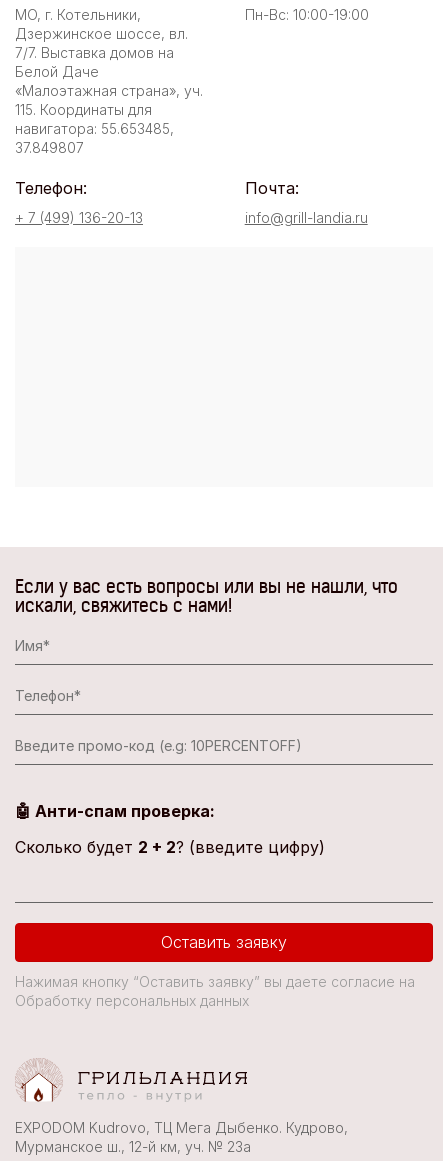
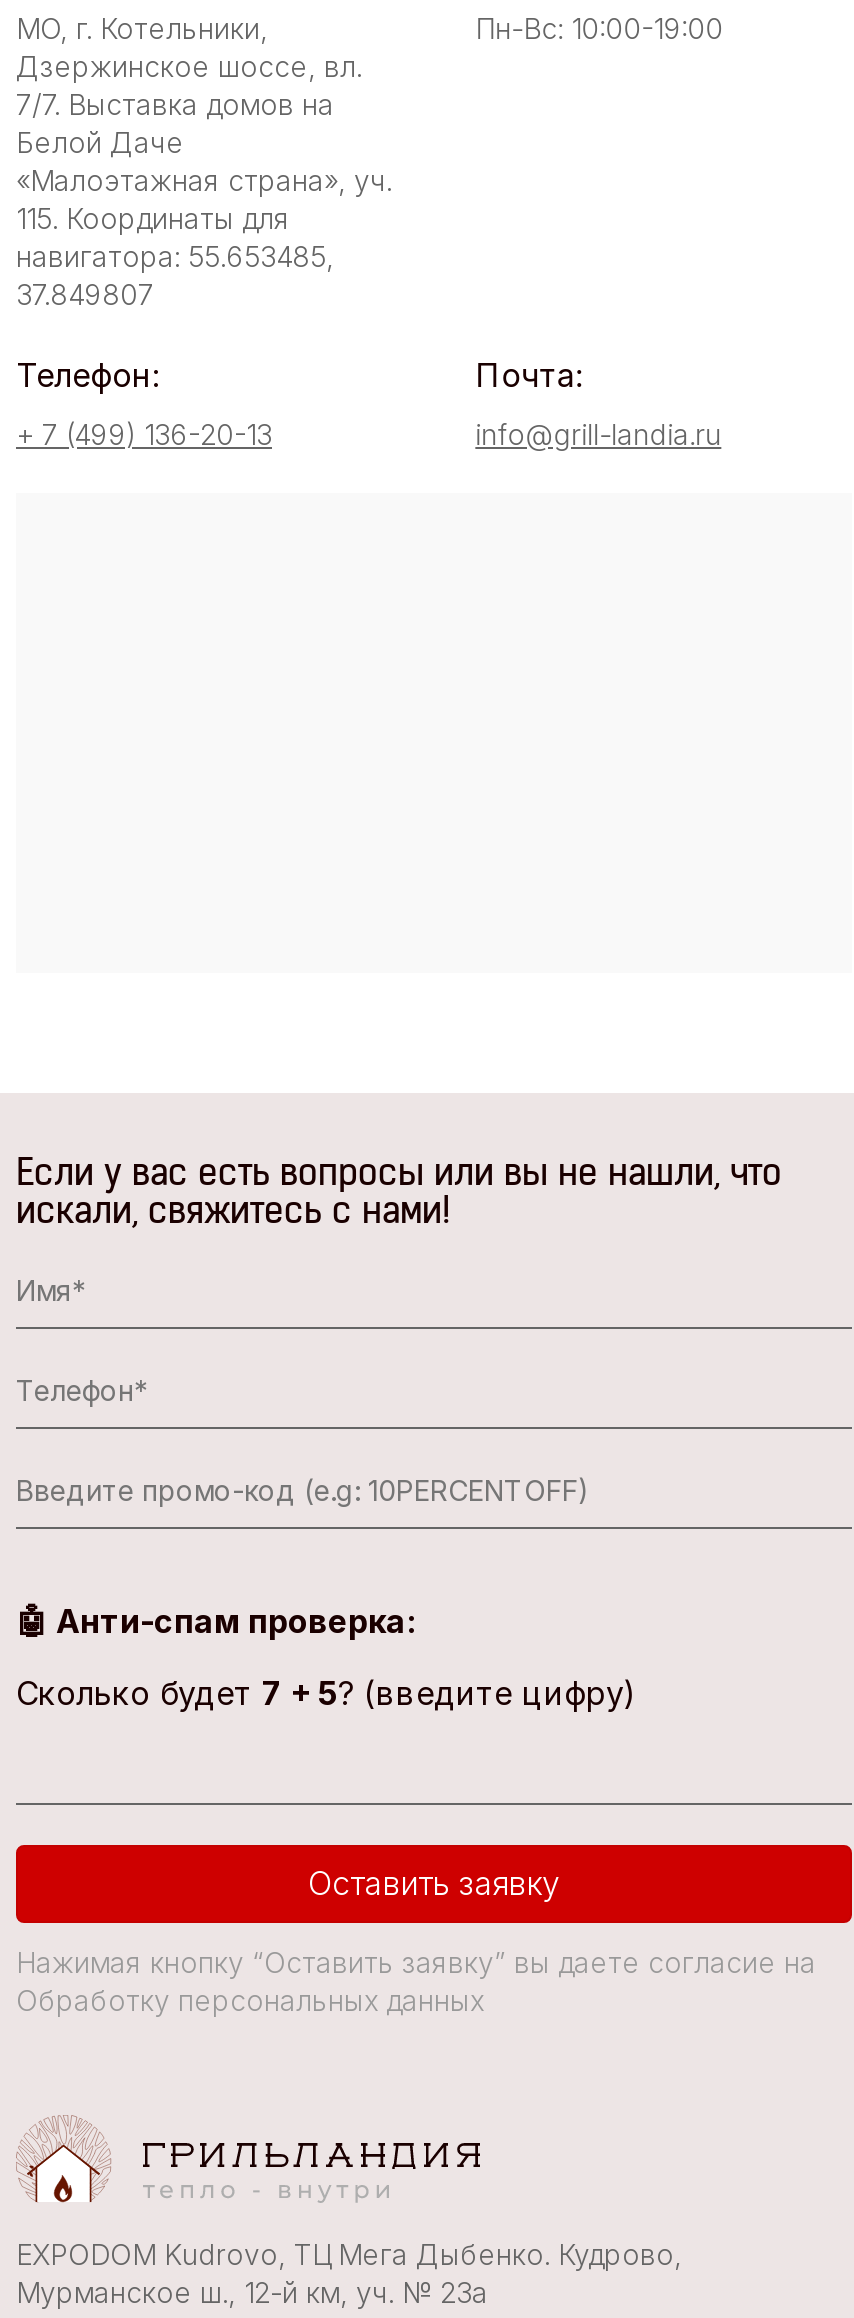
- Сколько будет 2 + 2? (введите цифру)
+ Сколько будет 7 + 5? (введите цифру)
